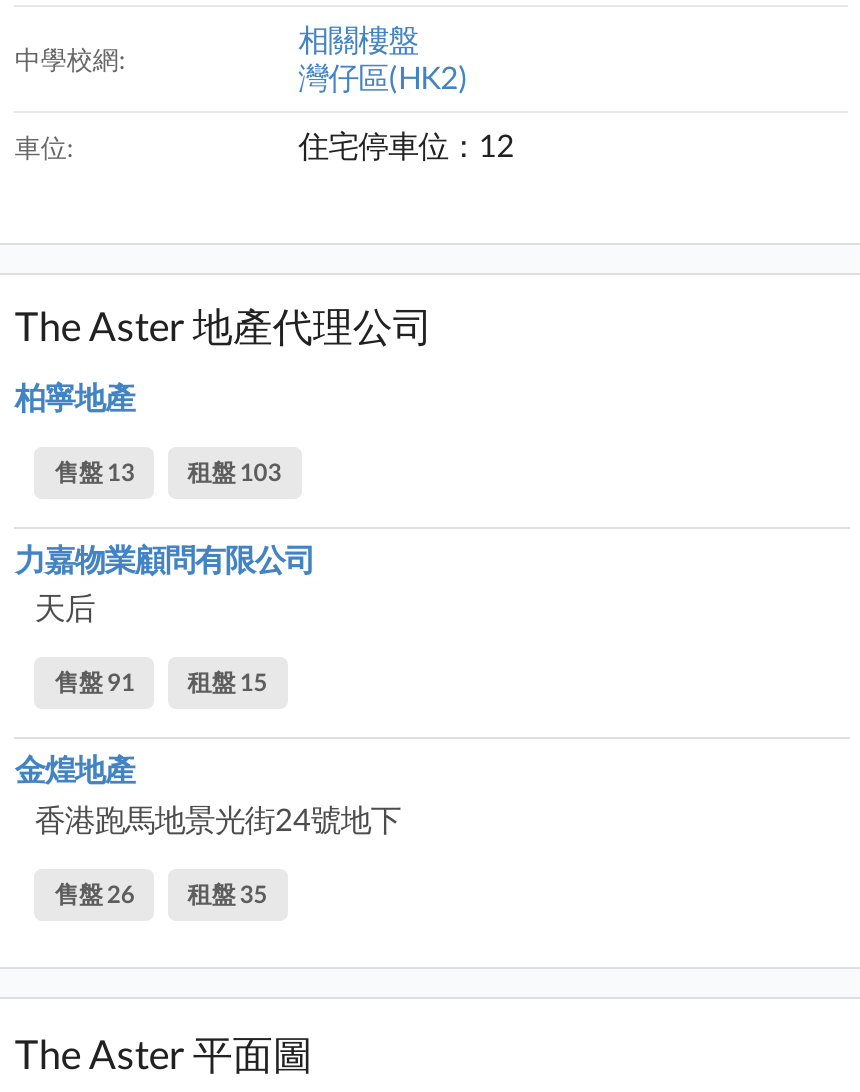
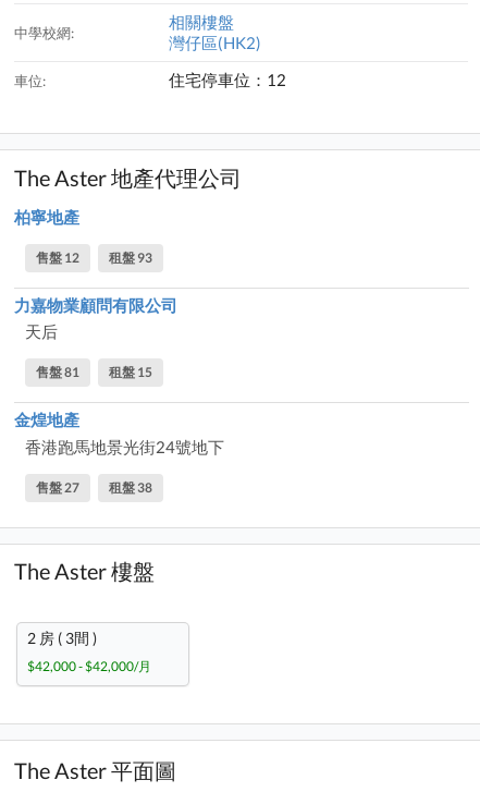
- 售盤 13
+ 售盤 12

- 租盤 103
+ 租盤 93

- 售盤 91 租盤 15
+ 售盤 81 租盤 15

- 售盤 26
- 租盤 35
+ 售盤 27
+ 租盤 38
+ The Aster 樓盤
+ 2 房 ( 3間 )
+ $42,000 - $42,000/月
